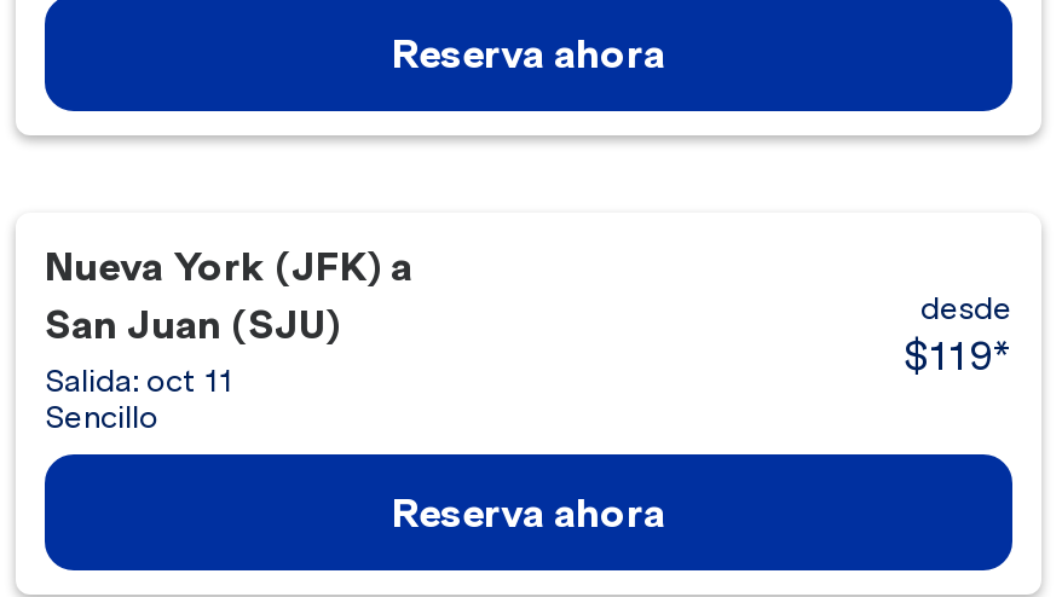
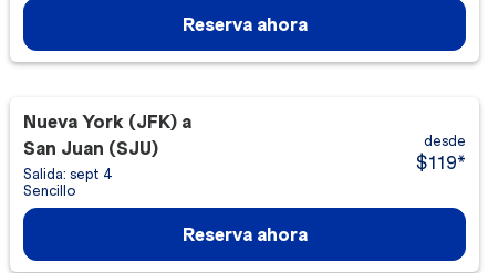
- Salida: oct 11
+ Salida: sept 4
